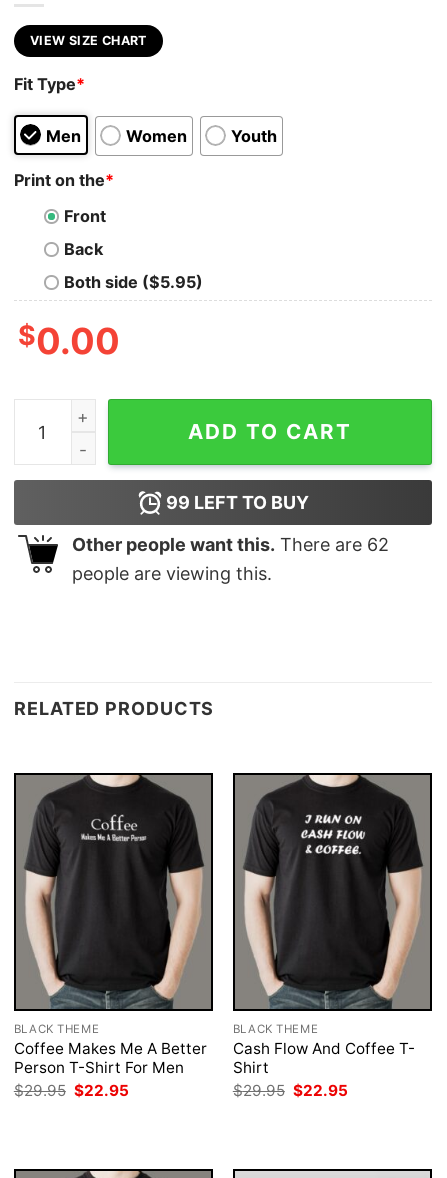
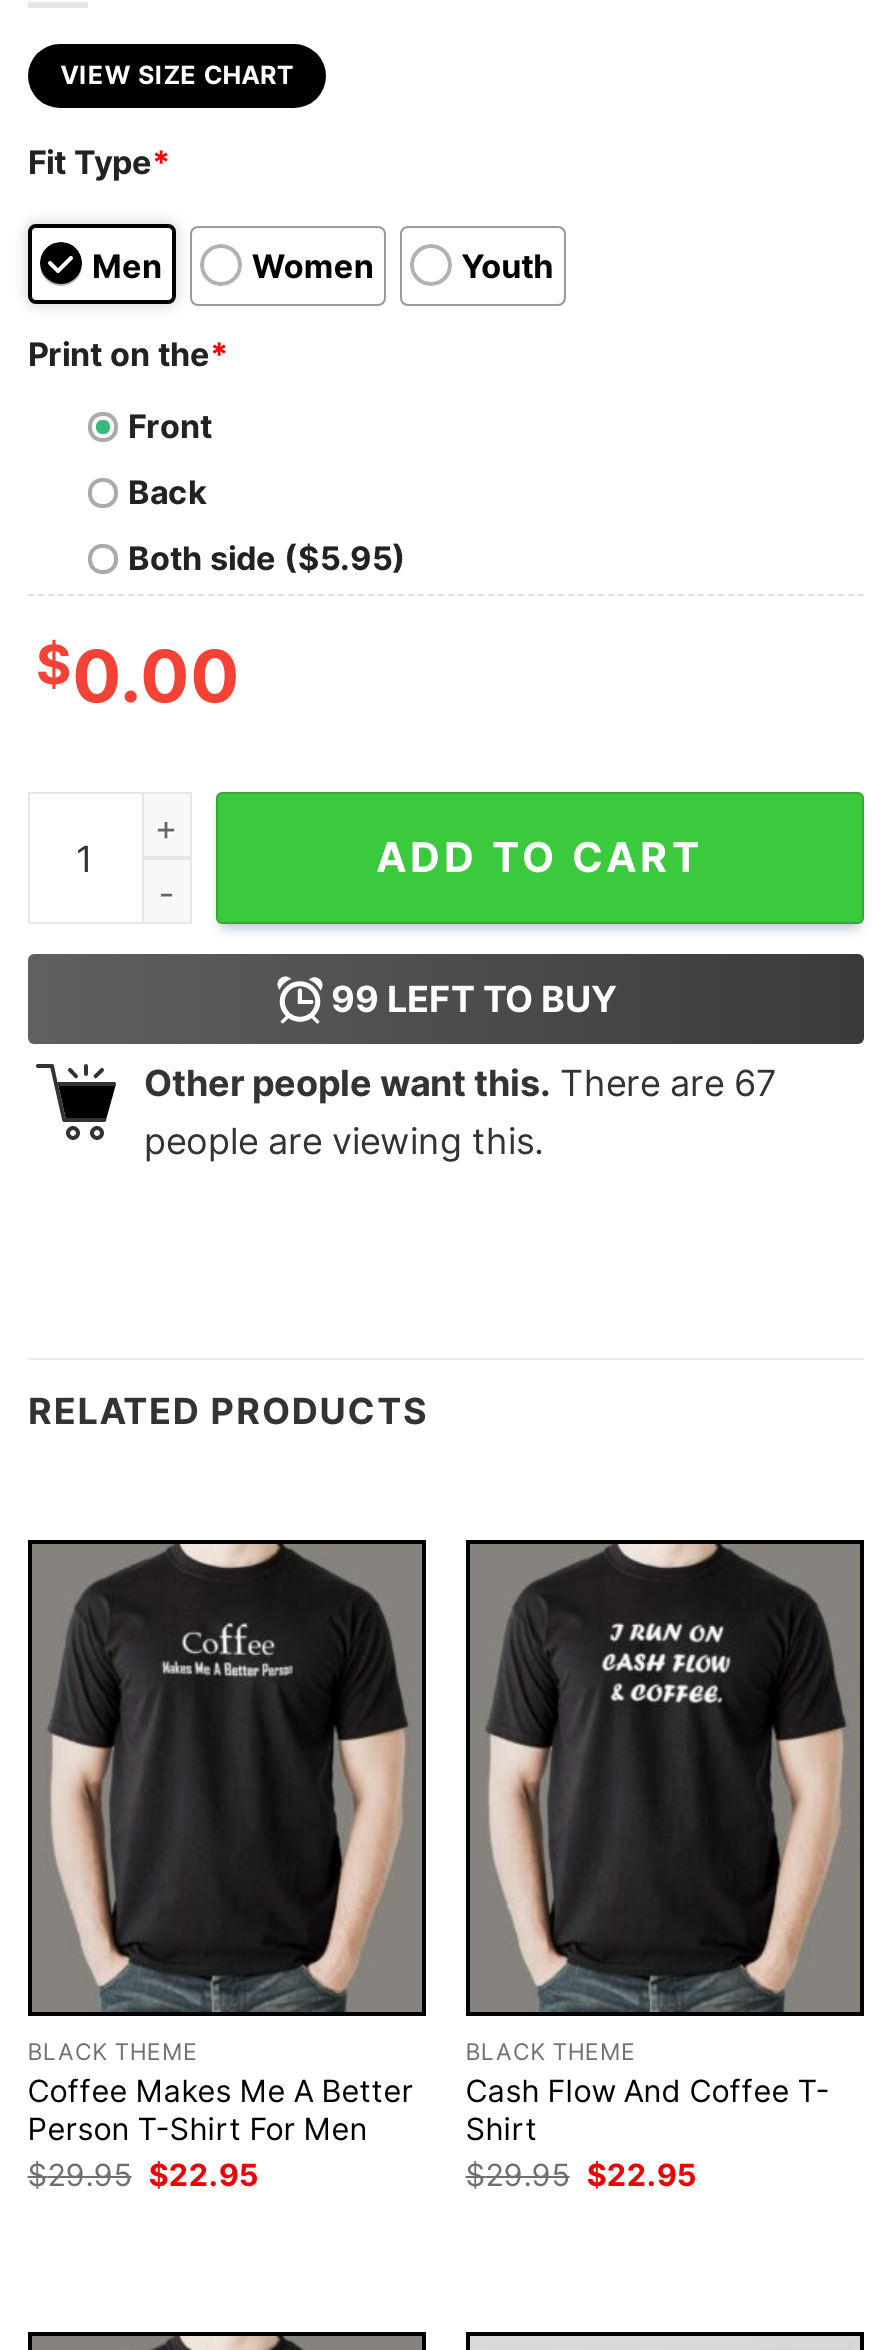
- Other people want this. There are 62
+ Other people want this. There are 67
